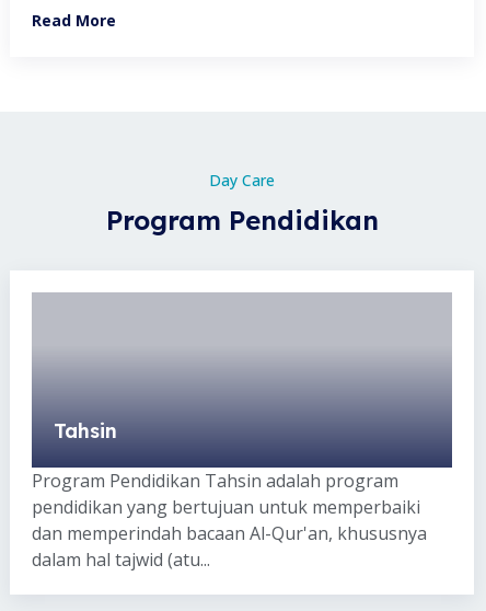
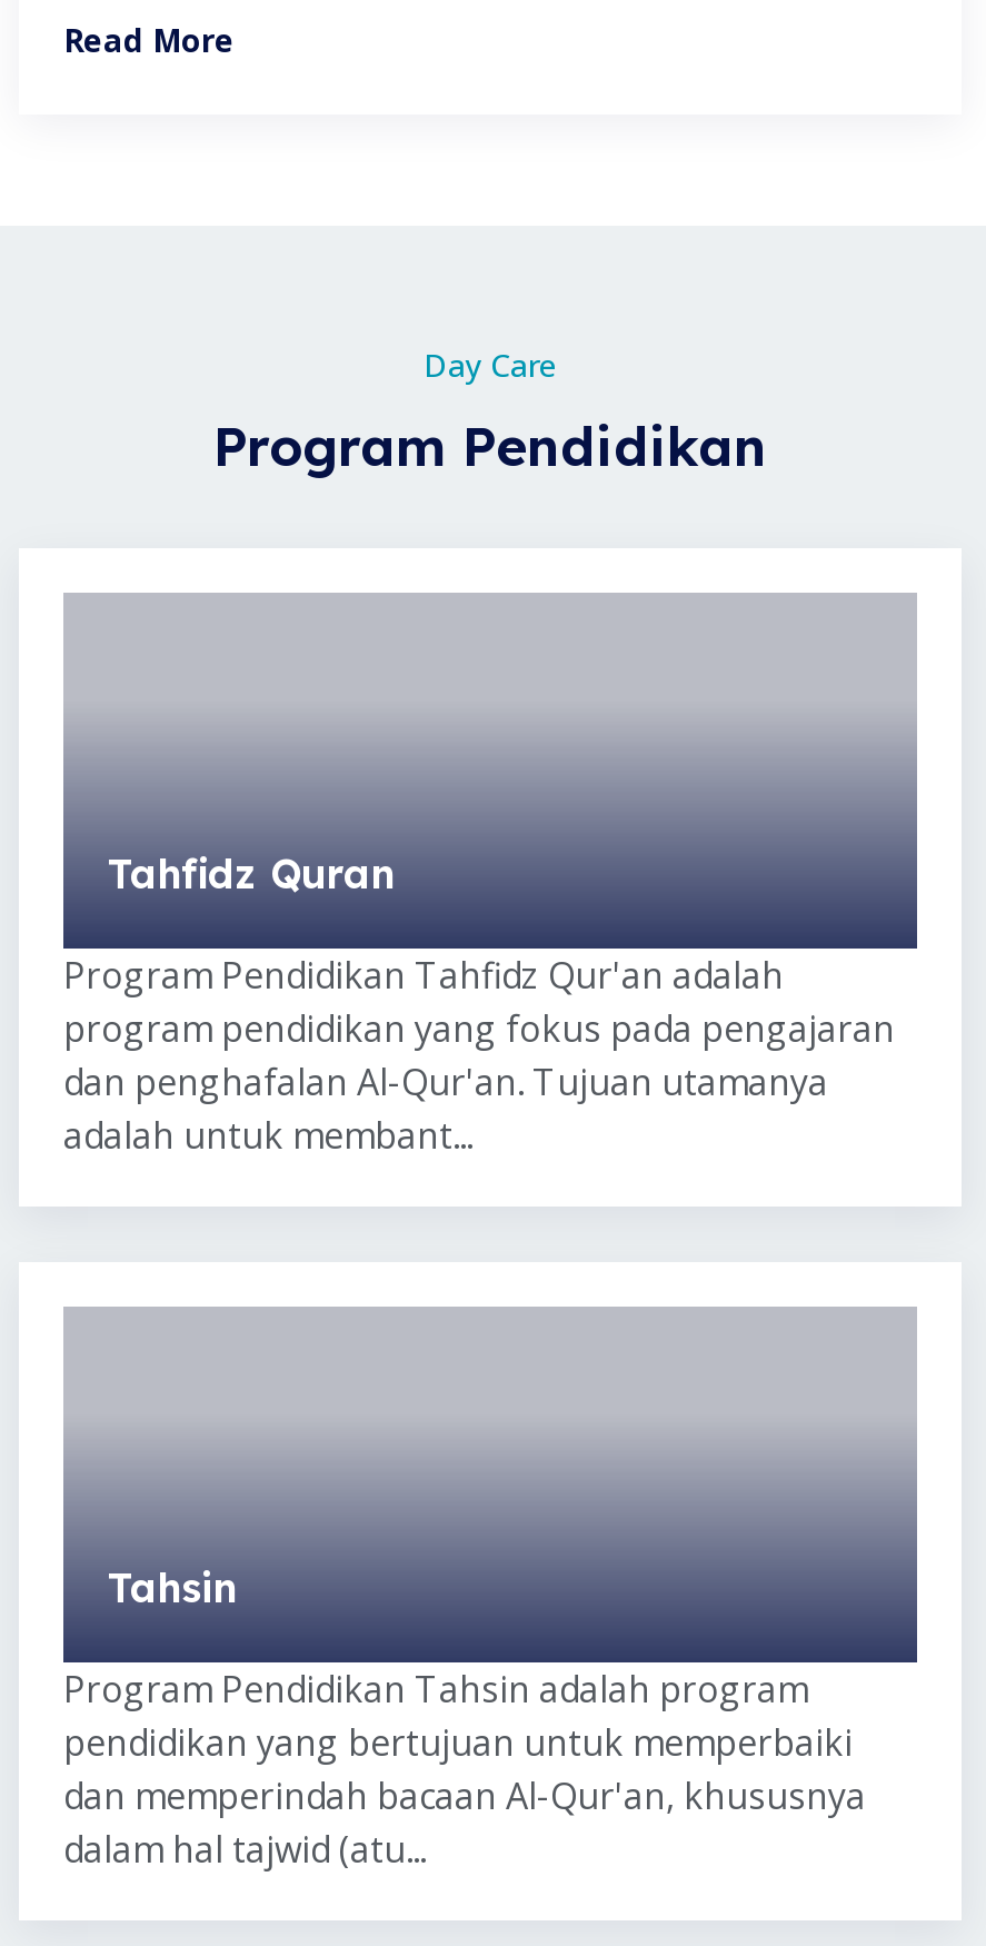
+ Tahfidz Quran
+ Program Pendidikan Tahfidz Qur'an adalah
+ program pendidikan yang fokus pada pengajaran
+ dan penghafalan Al-Qur'an. Tujuan utamanya
+ adalah untuk membant...
